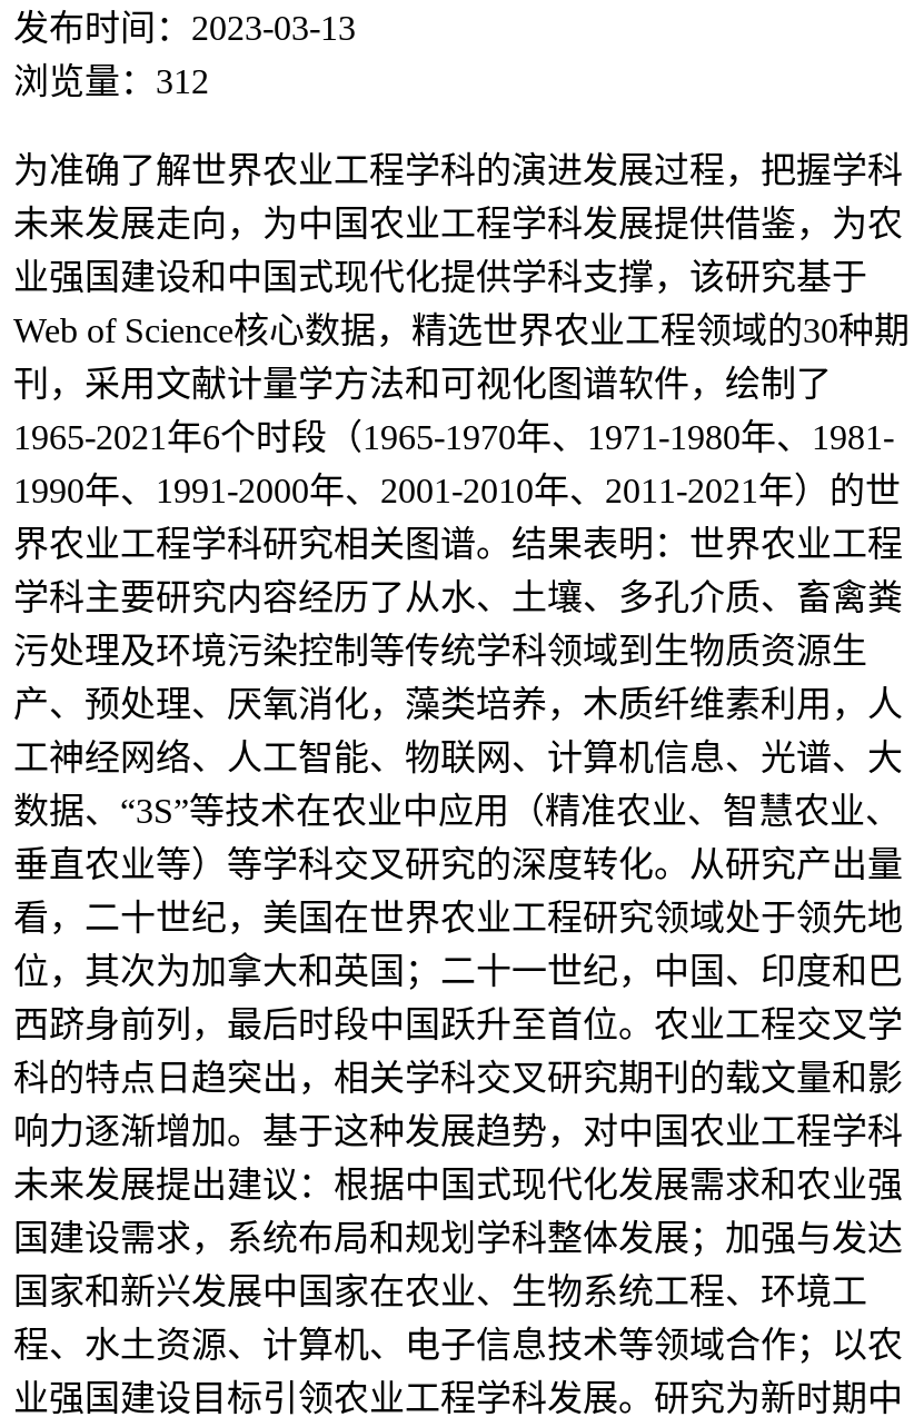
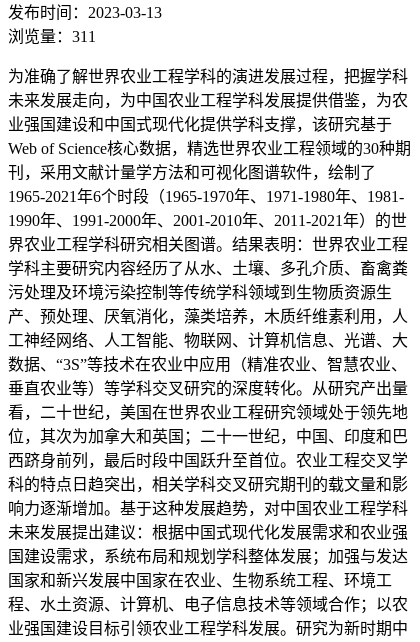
- 浏览量：312
+ 浏览量：311
